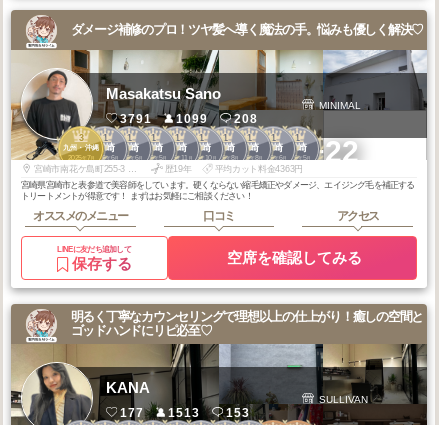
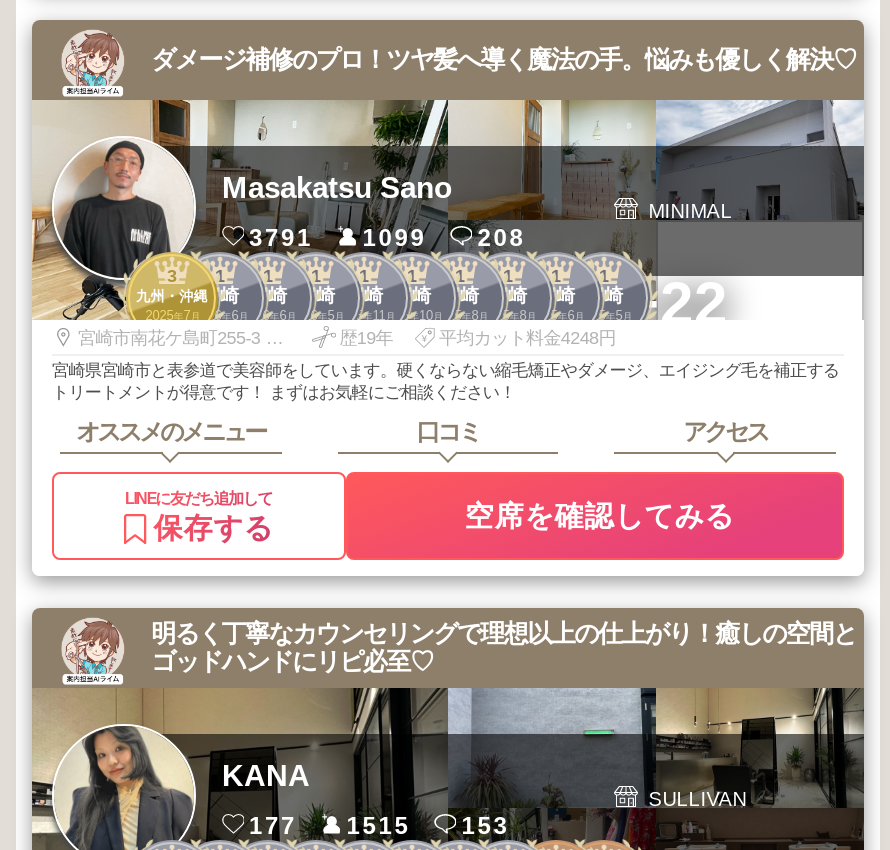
- 平均カット料金4363円
+ 平均カット料金4248円

- 1513
+ 1515
